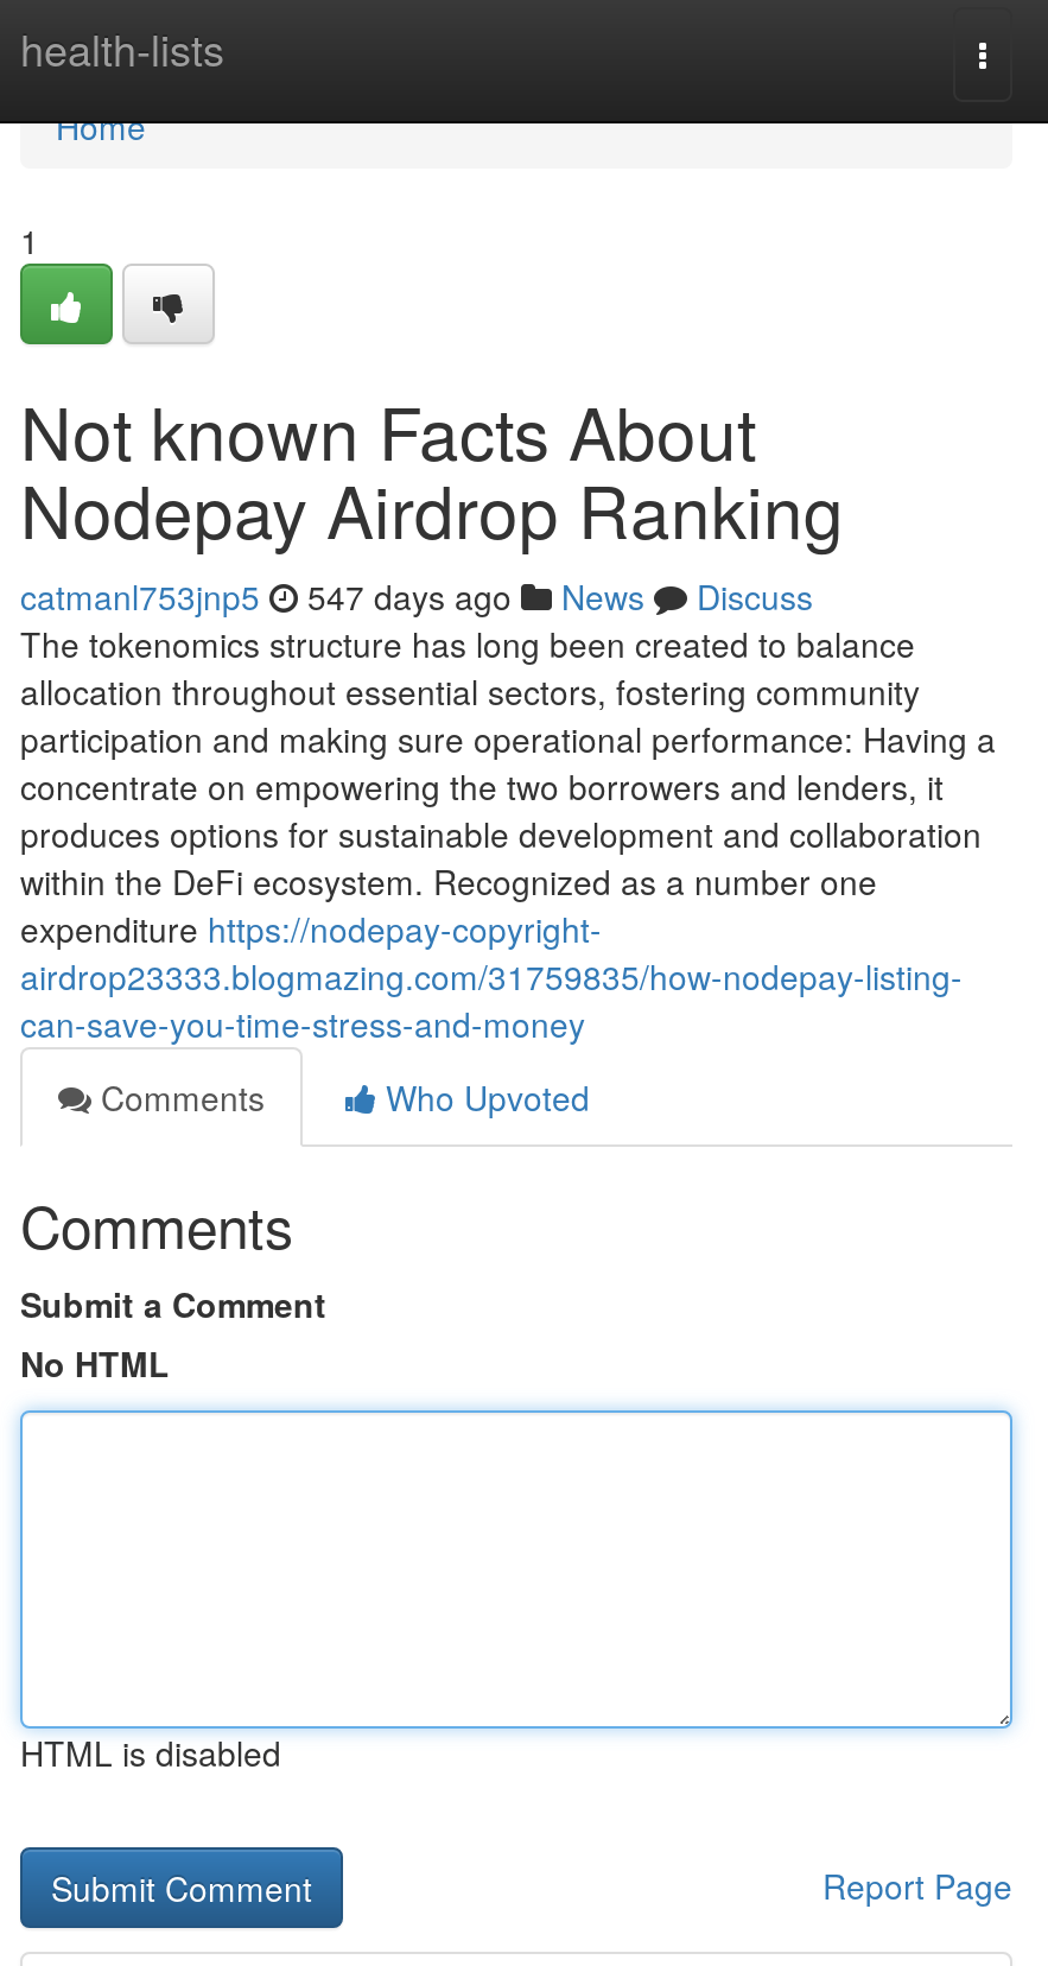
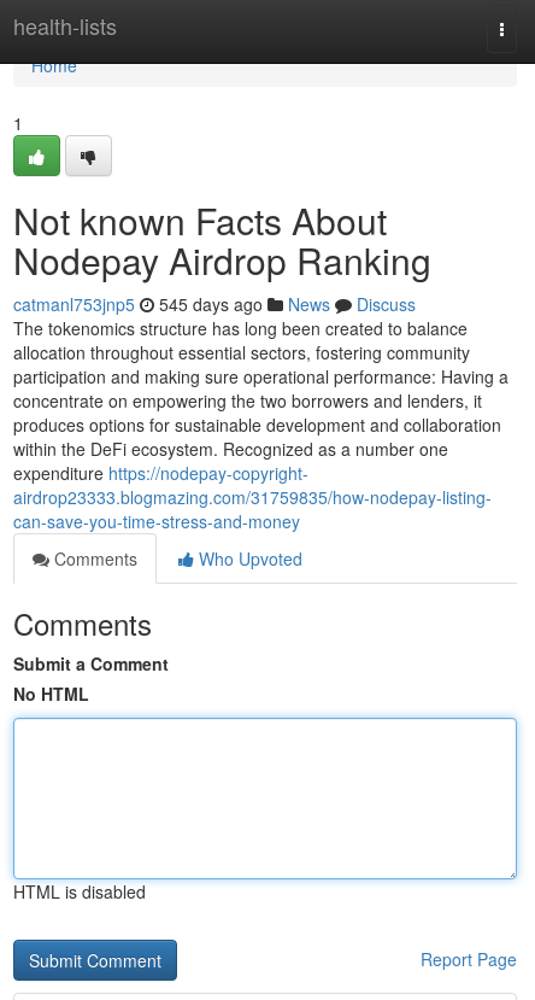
- catmanl753jnp5 547 days ago News Discuss
+ catmanl753jnp5 545 days ago News Discuss
